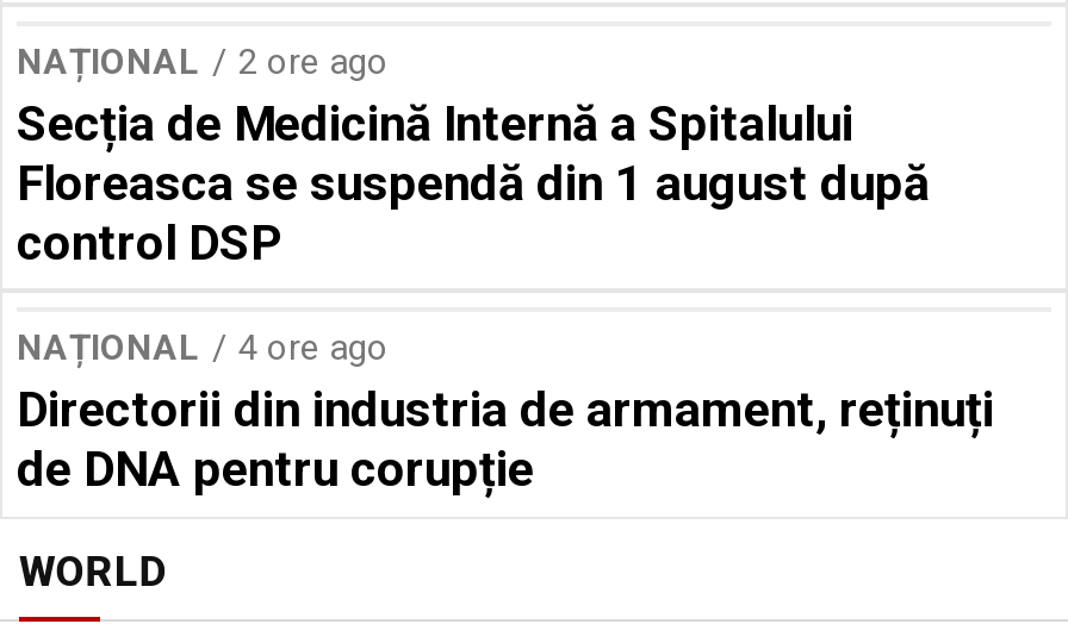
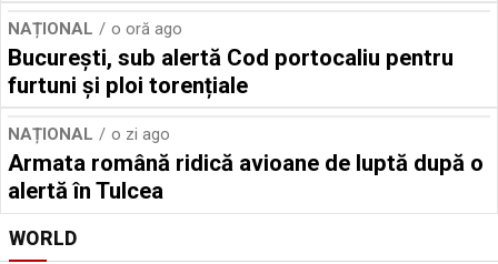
- 2 ore ago
- Secția de Medicină Internă a Spitalului
- Floreasca se suspendă din 1 august după
- control DSP
+ o oră ago
+ București, sub alertă Cod portocaliu pentru
+ furtuni și ploi torențiale

- 4 ore ago
- Directorii din industria de armament, reținuți
- de DNA pentru corupție
+ o zi ago
+ Armata română ridică avioane de luptă după o
+ alertă în Tulcea
